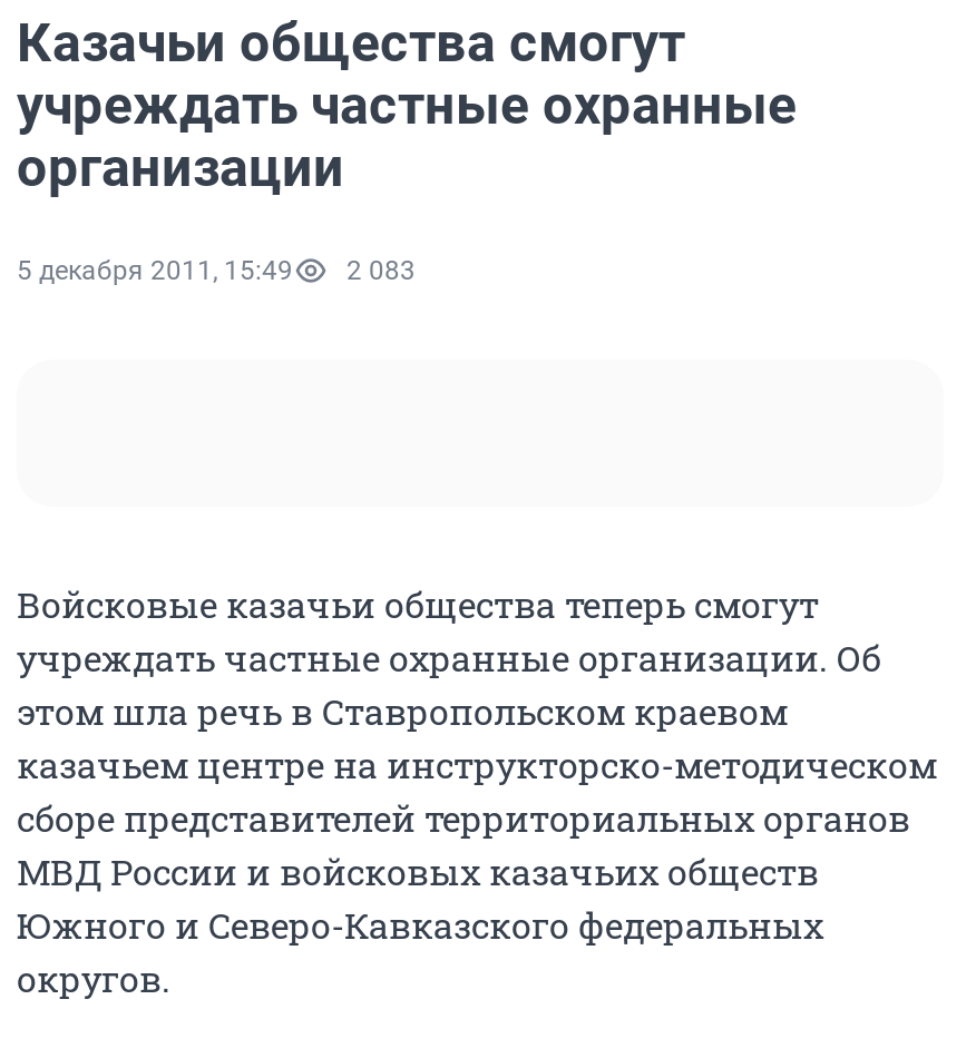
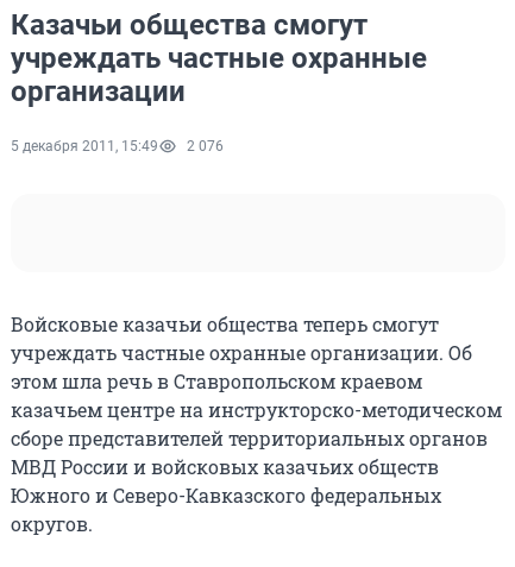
- 5 декабря 2011, 15:49 2 083
+ 5 декабря 2011, 15:49 2 076
